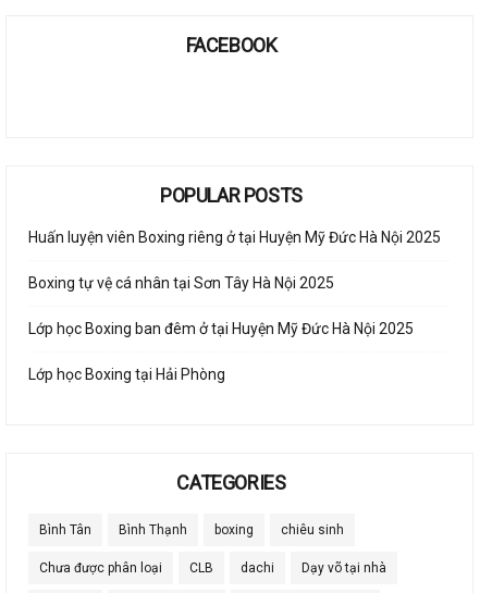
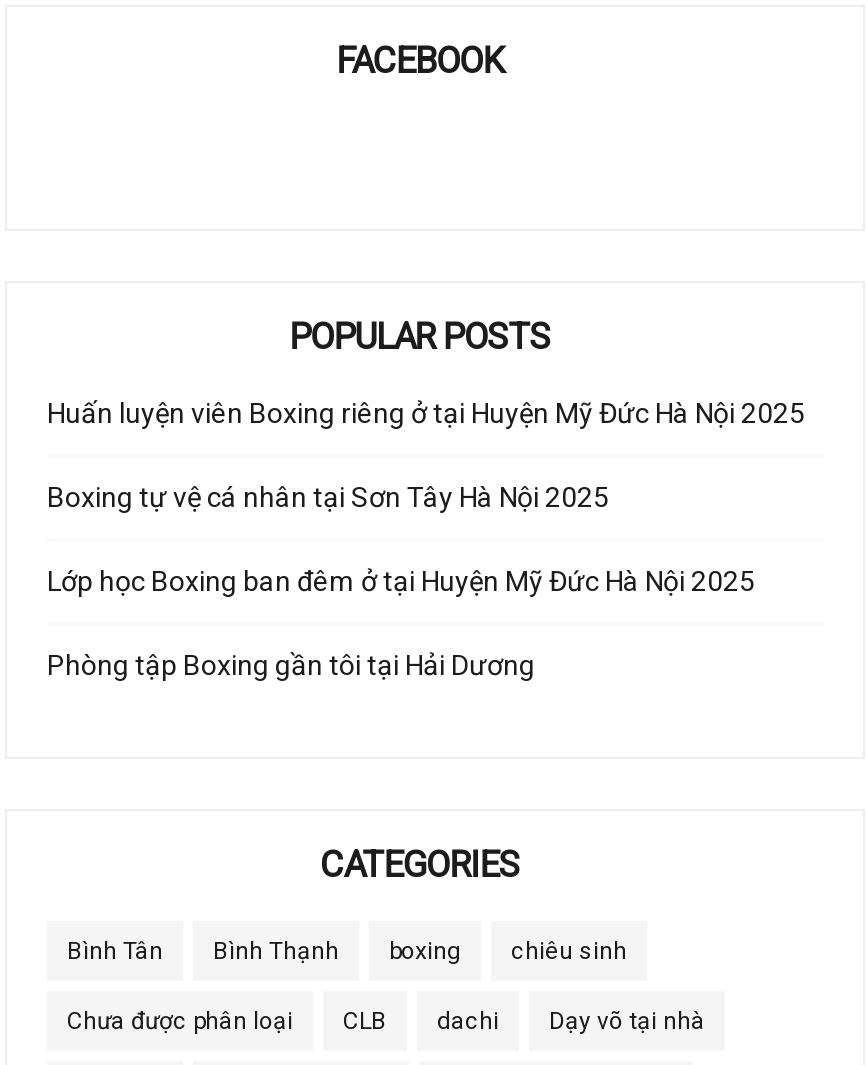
- Lớp học Boxing tại Hải Phòng
+ Phòng tập Boxing gần tôi tại Hải Dương
